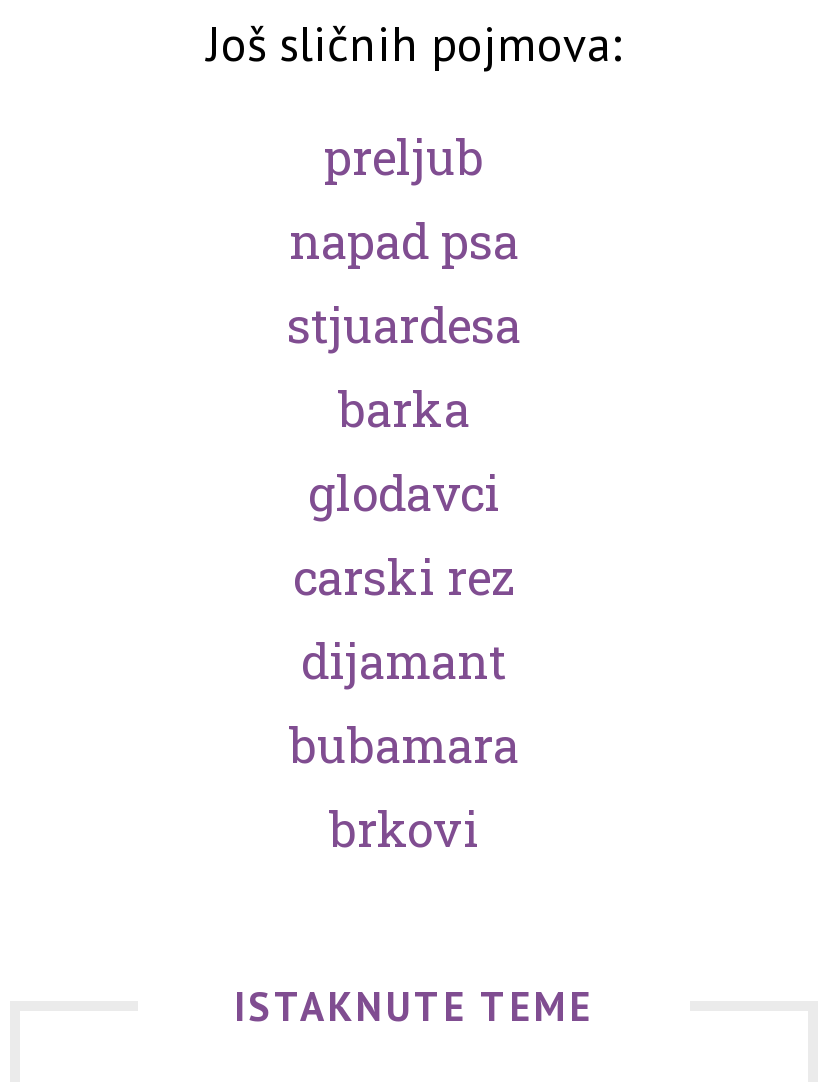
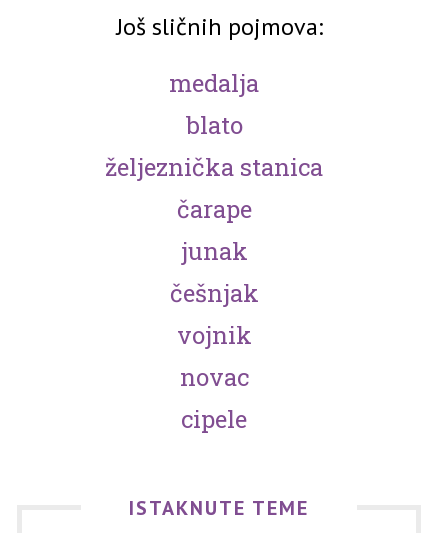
- preljub
- napad psa
- stjuardesa
- barka
- glodavci
- carski rez
- dijamant
- bubamara
- brkovi
+ medalja
+ blato
+ željeznička stanica
+ čarape
+ junak
+ češnjak
+ vojnik
+ novac
+ cipele
